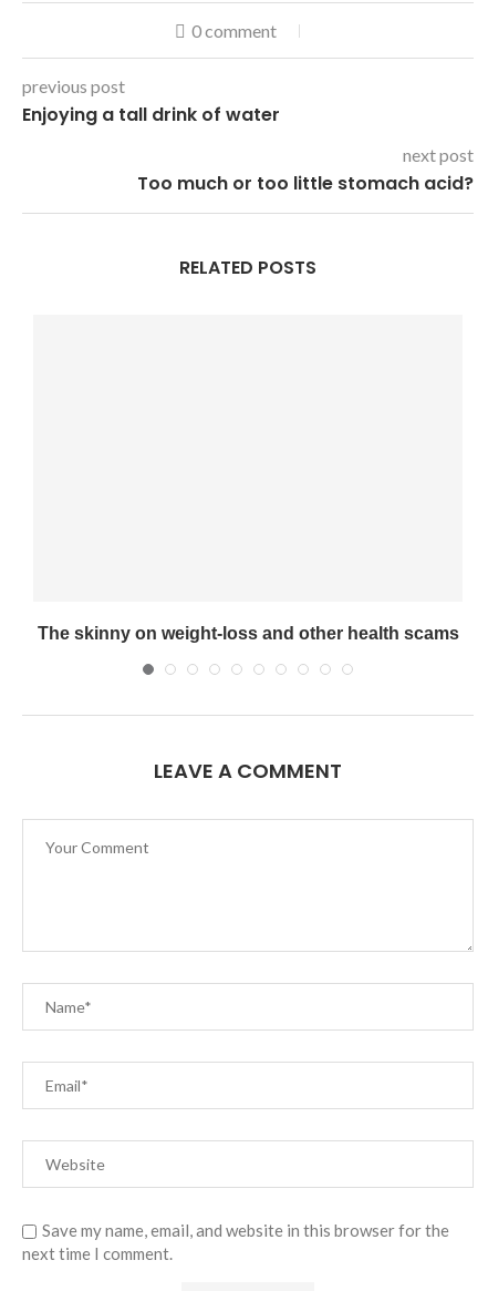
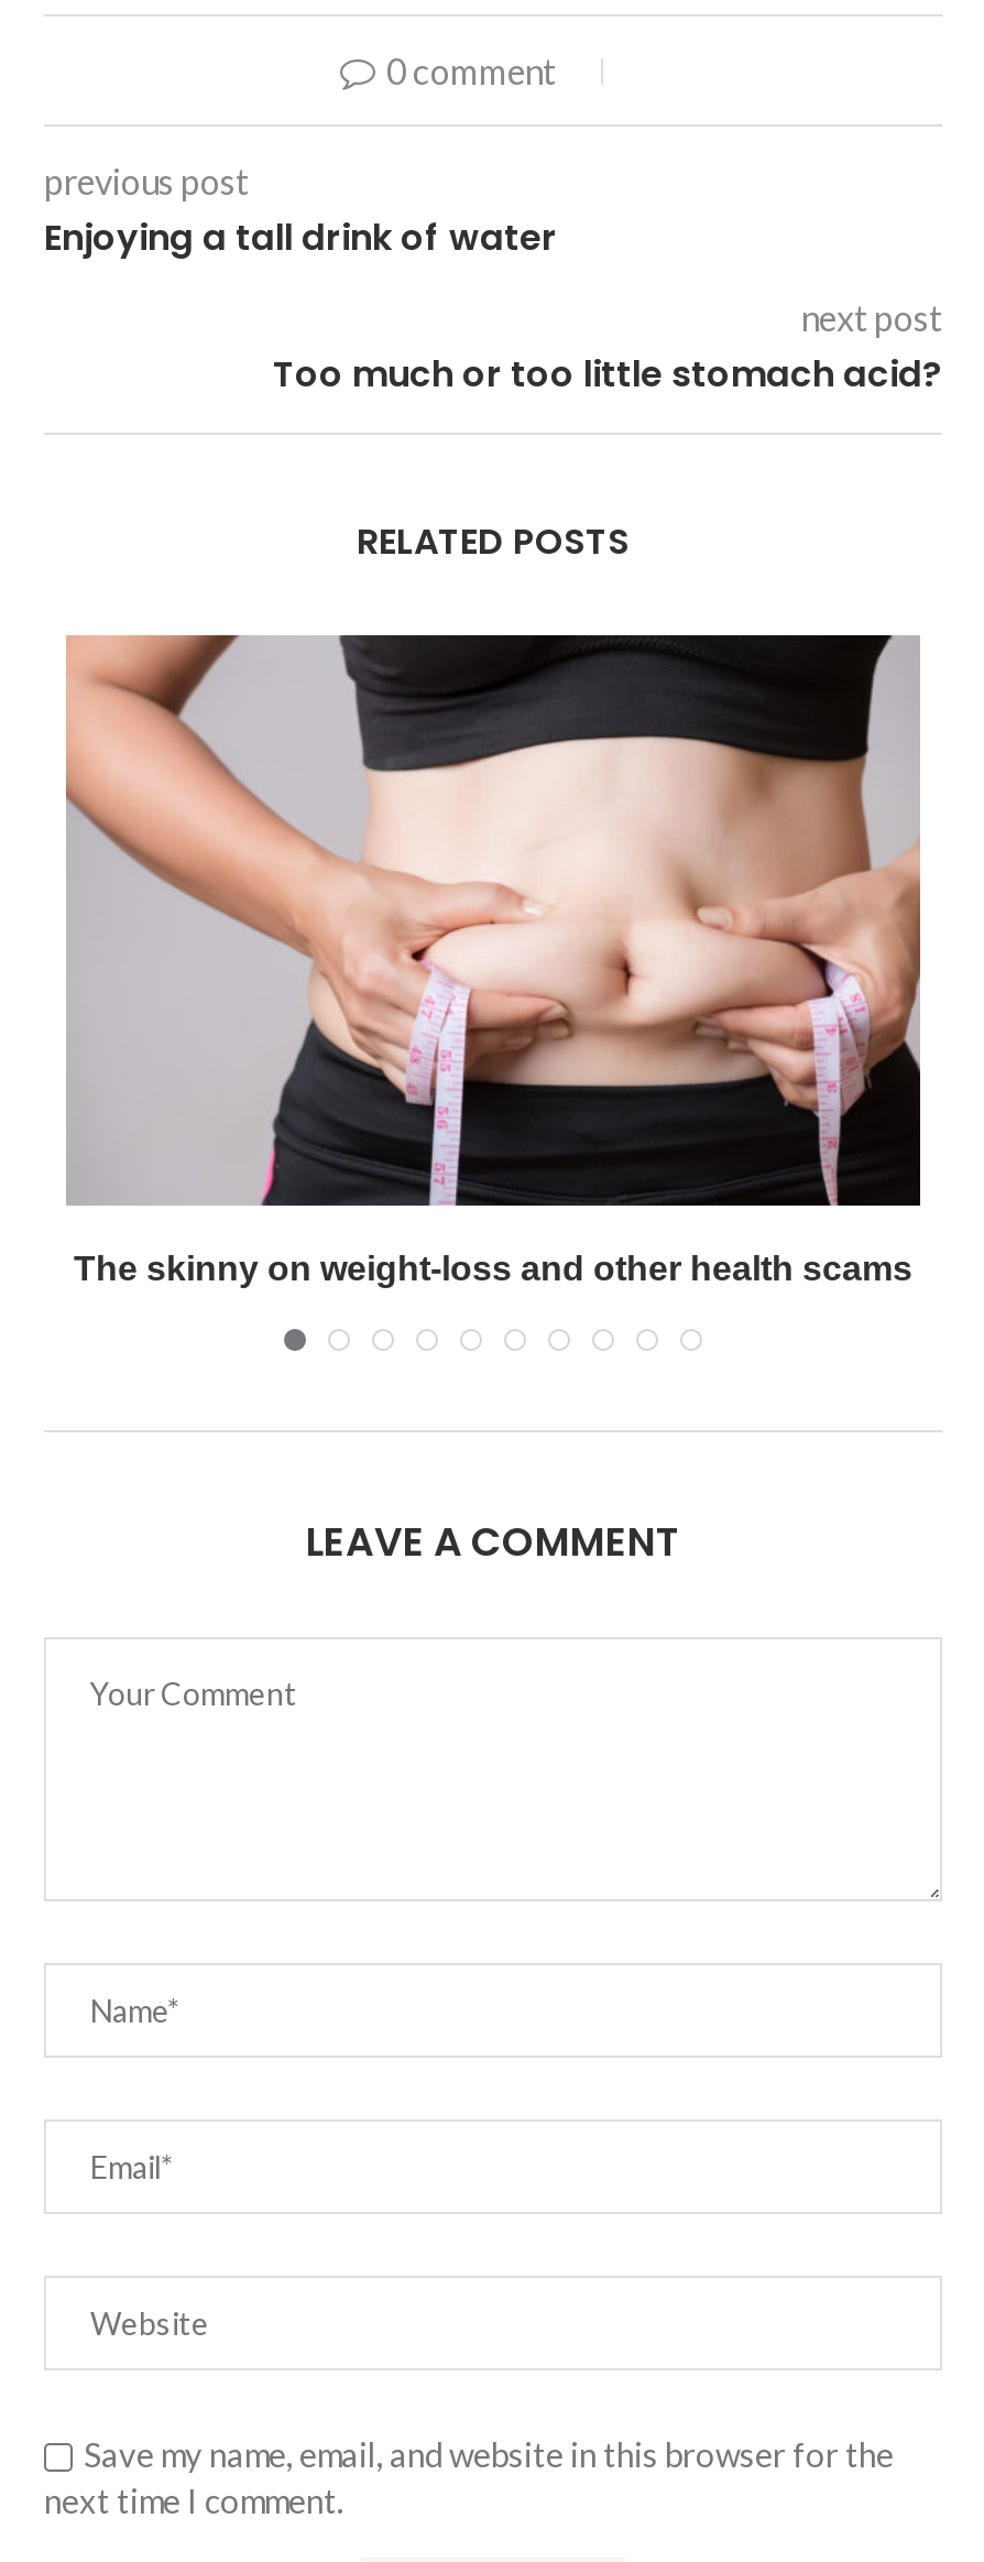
+ [image]
